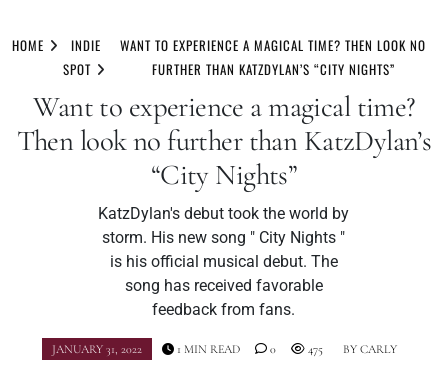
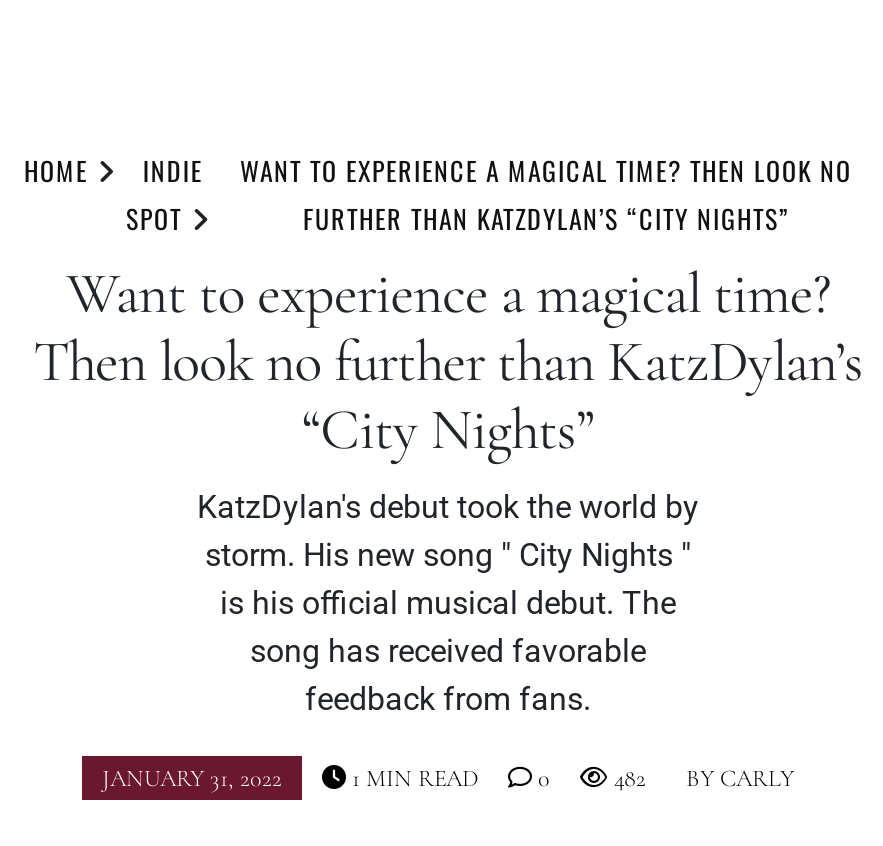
- 475 BY CARLY
+ 482 BY CARLY
